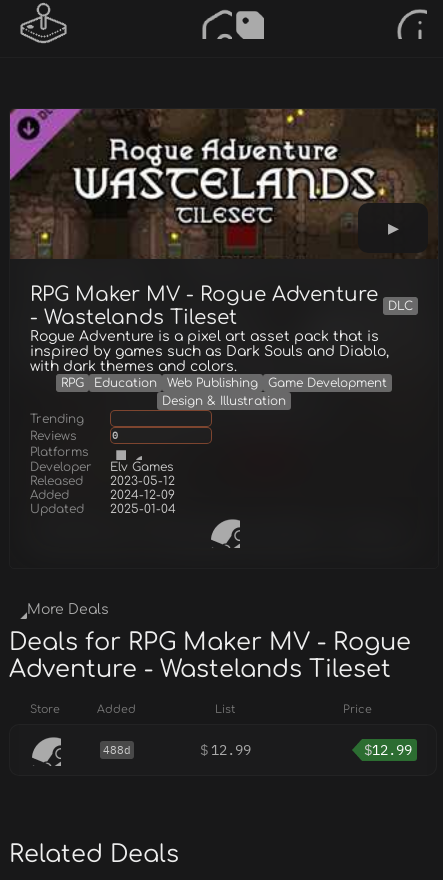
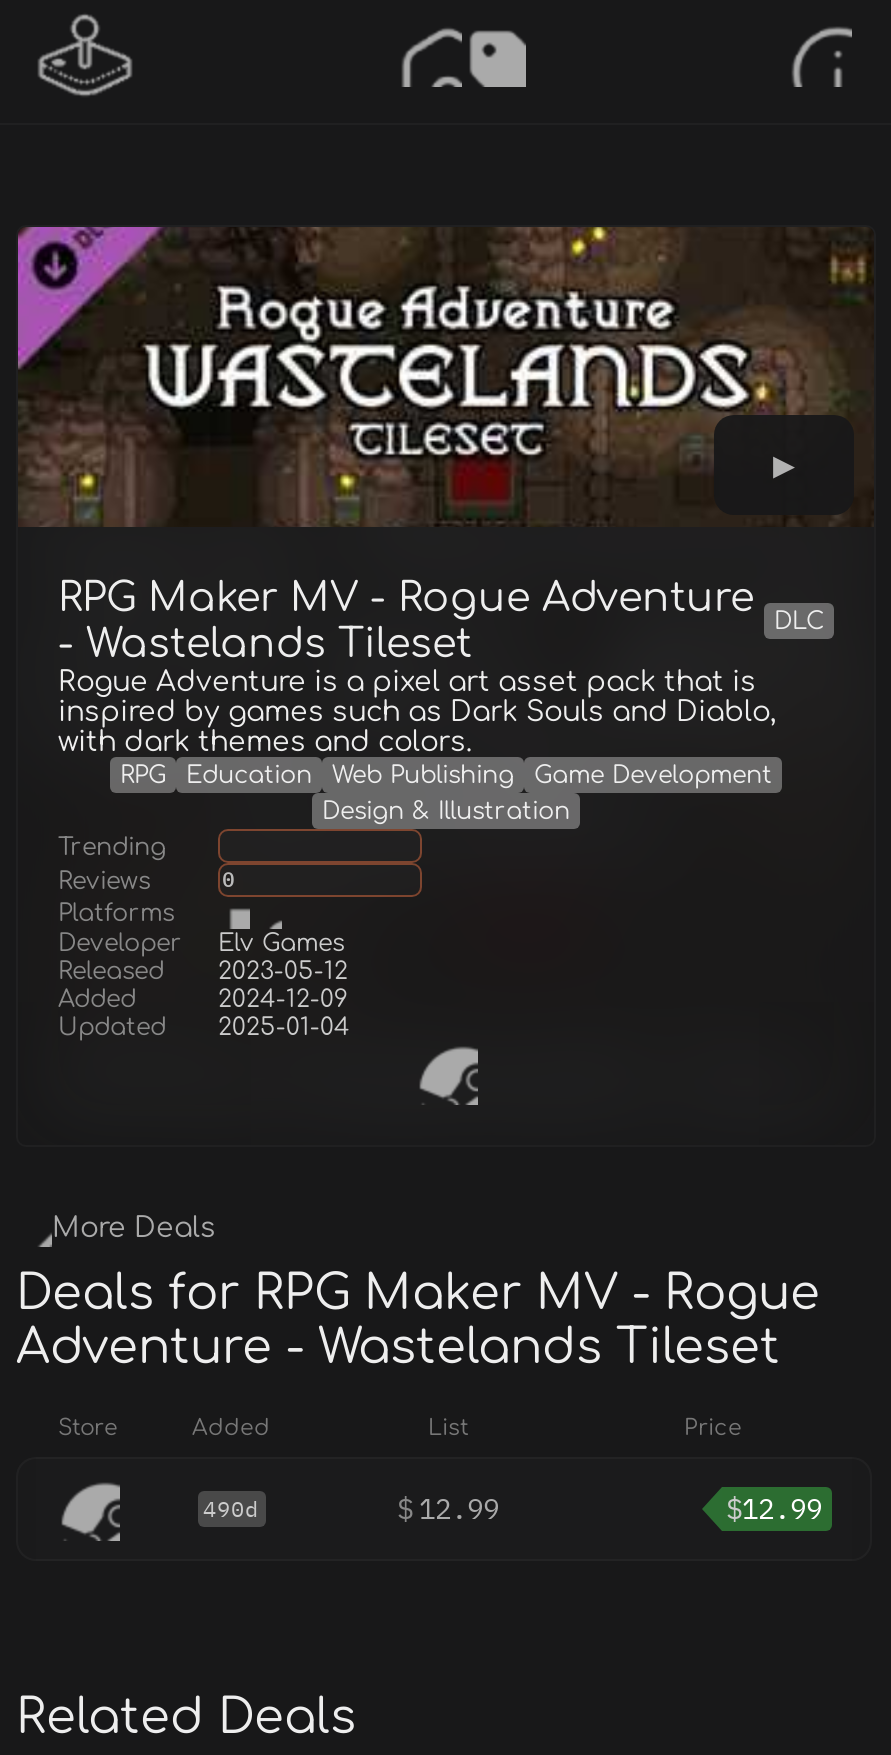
- 488d
+ 490d
